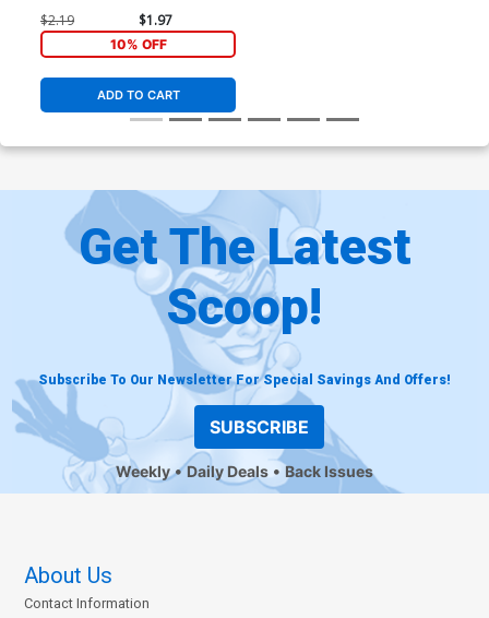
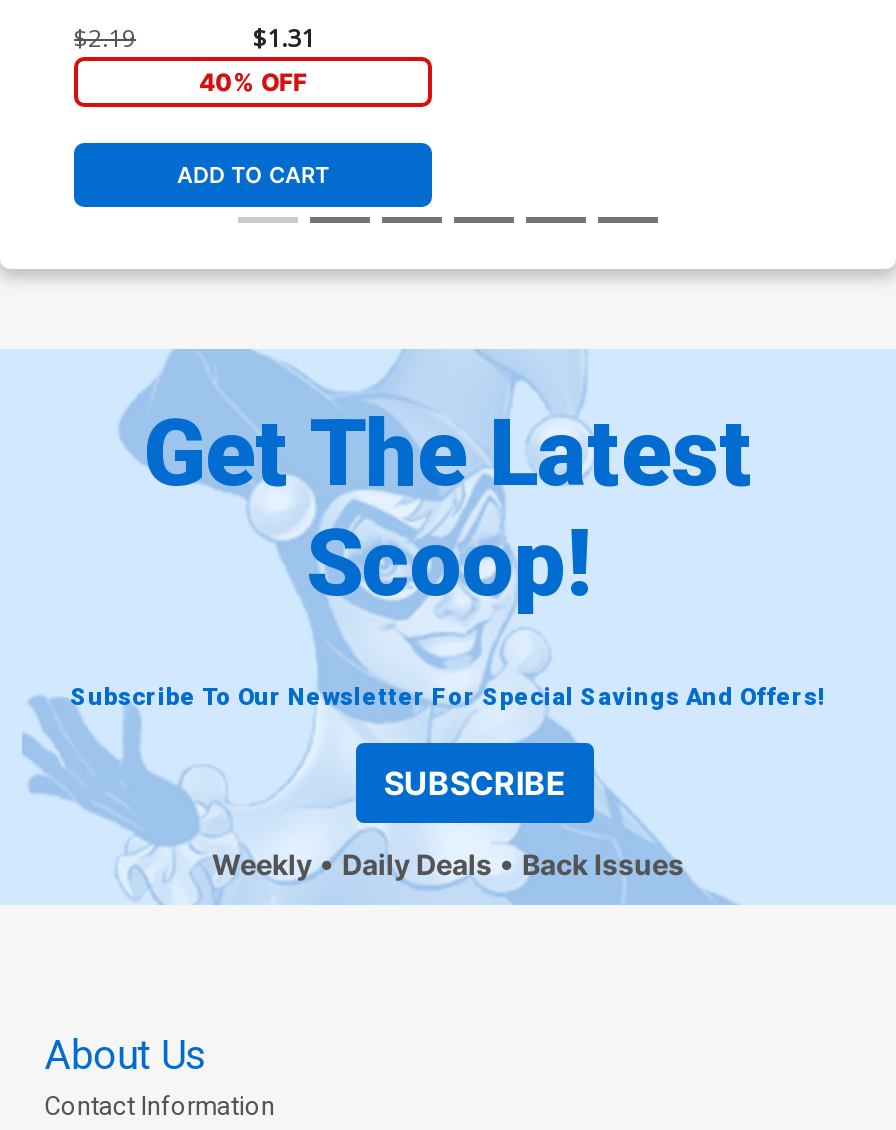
- $1.97
+ $1.31

- 10% OFF
+ 40% OFF
